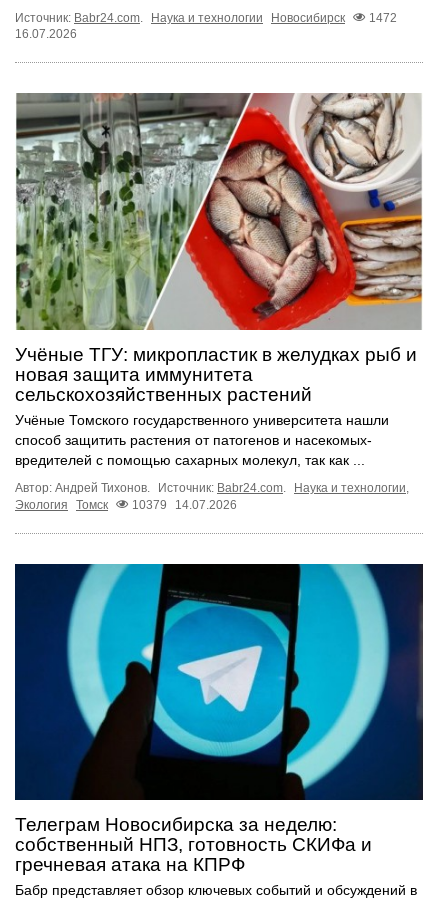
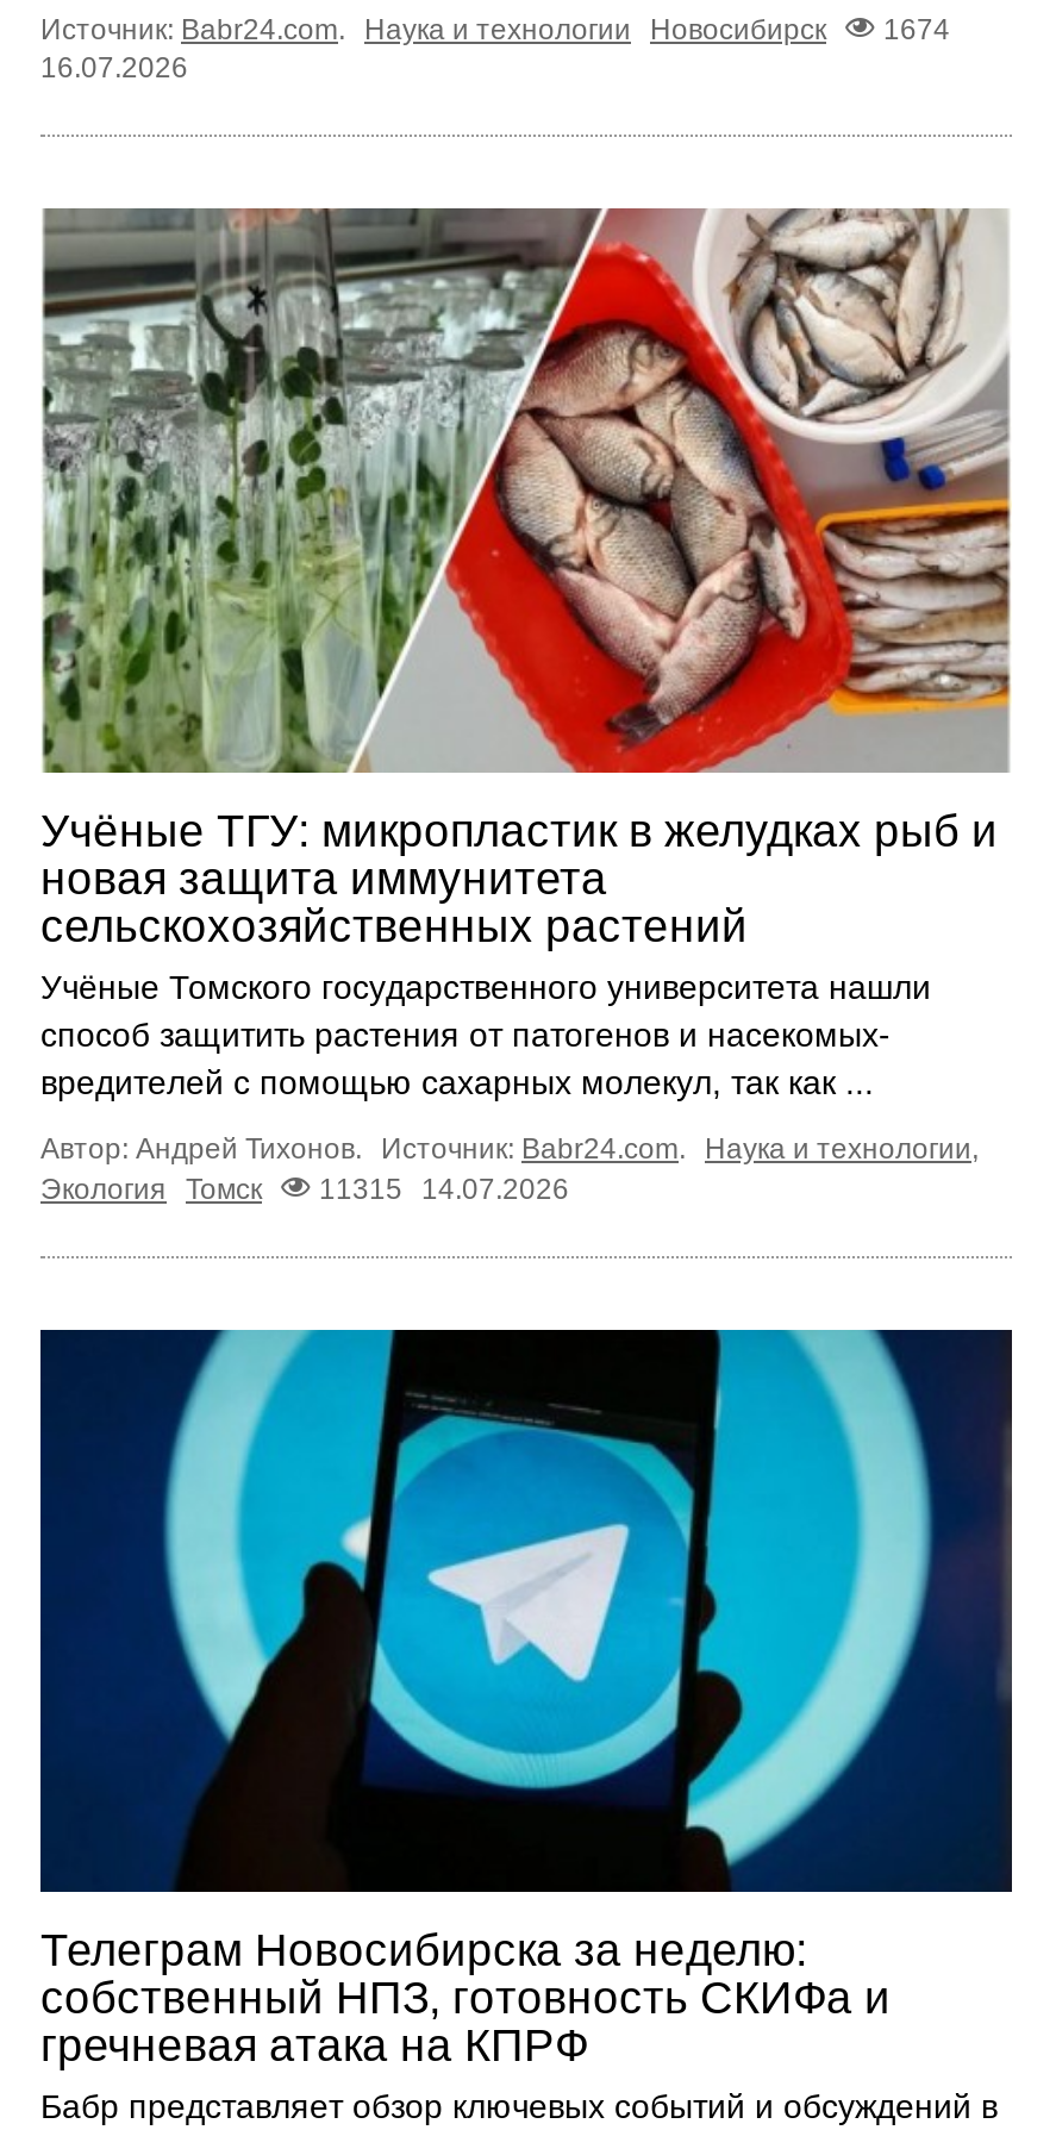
- Источник: Babr24.com. Наука и технологии Новосибирск 1472
+ Источник: Babr24.com. Наука и технологии Новосибирск 1674

- Экология Томск 10379 14.07.2026
+ Экология Томск 11315 14.07.2026
